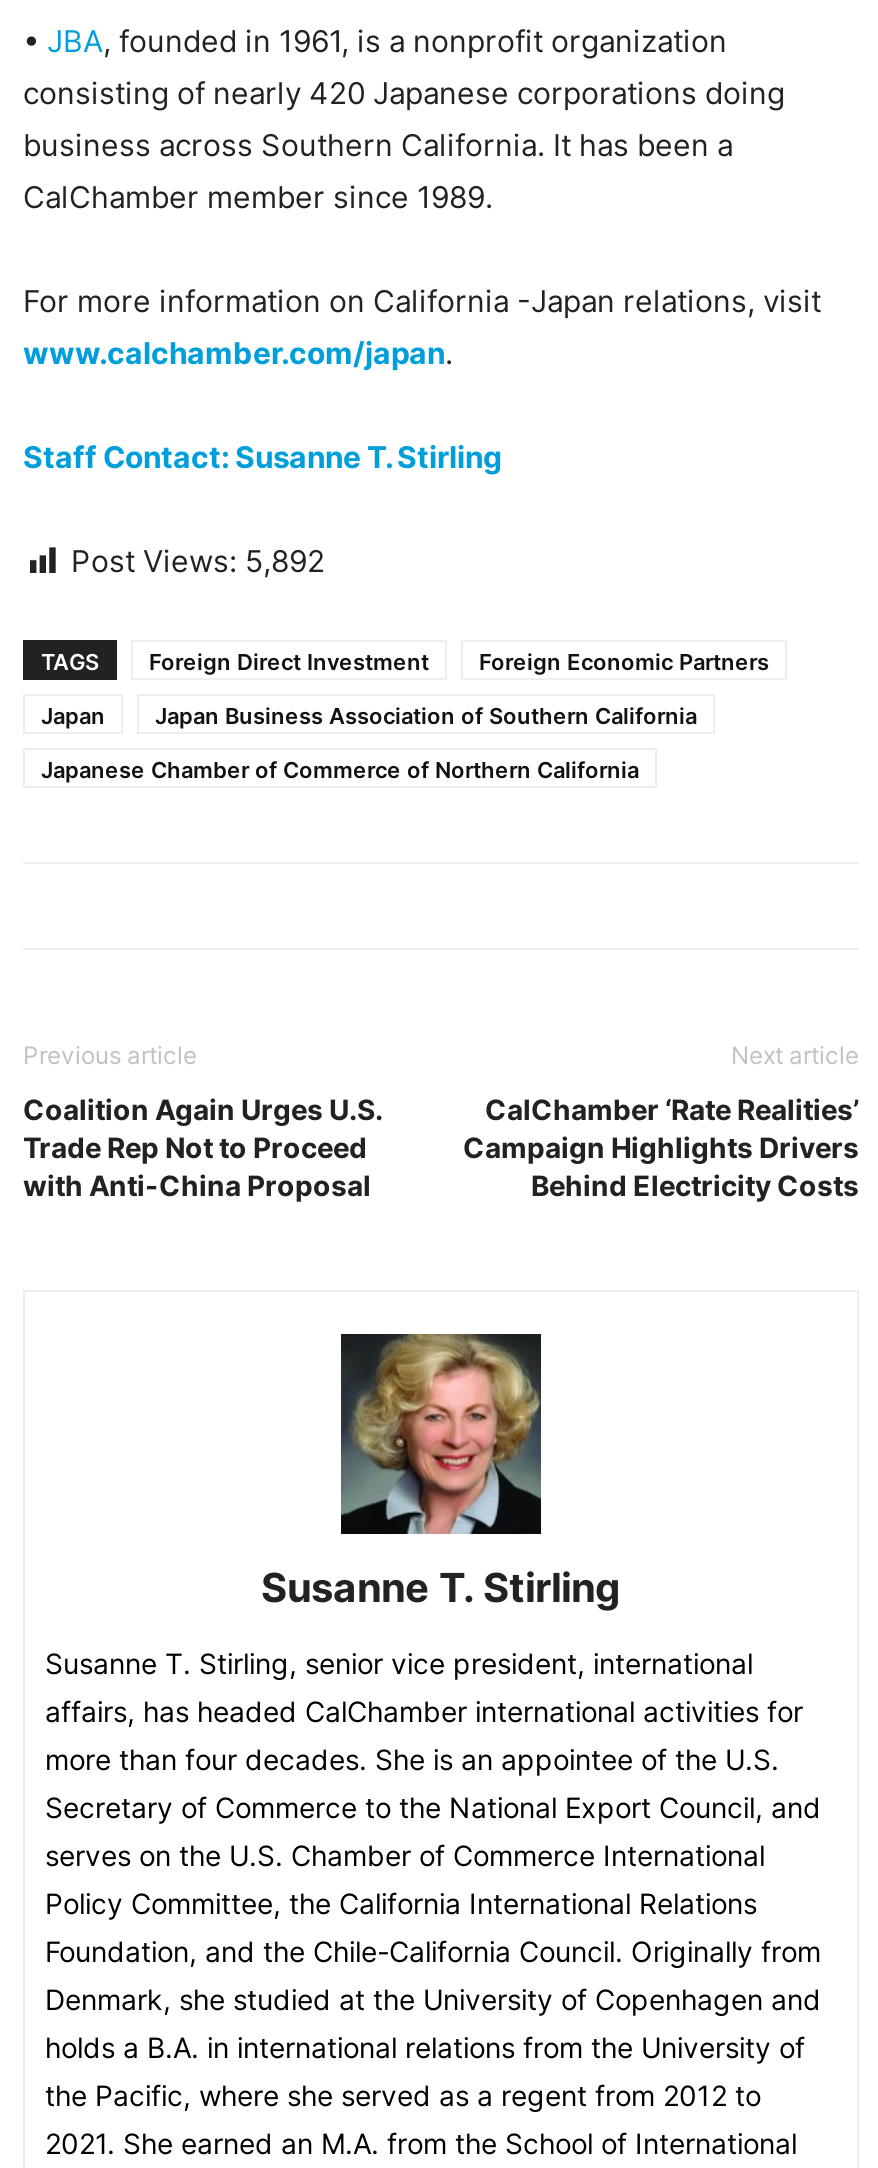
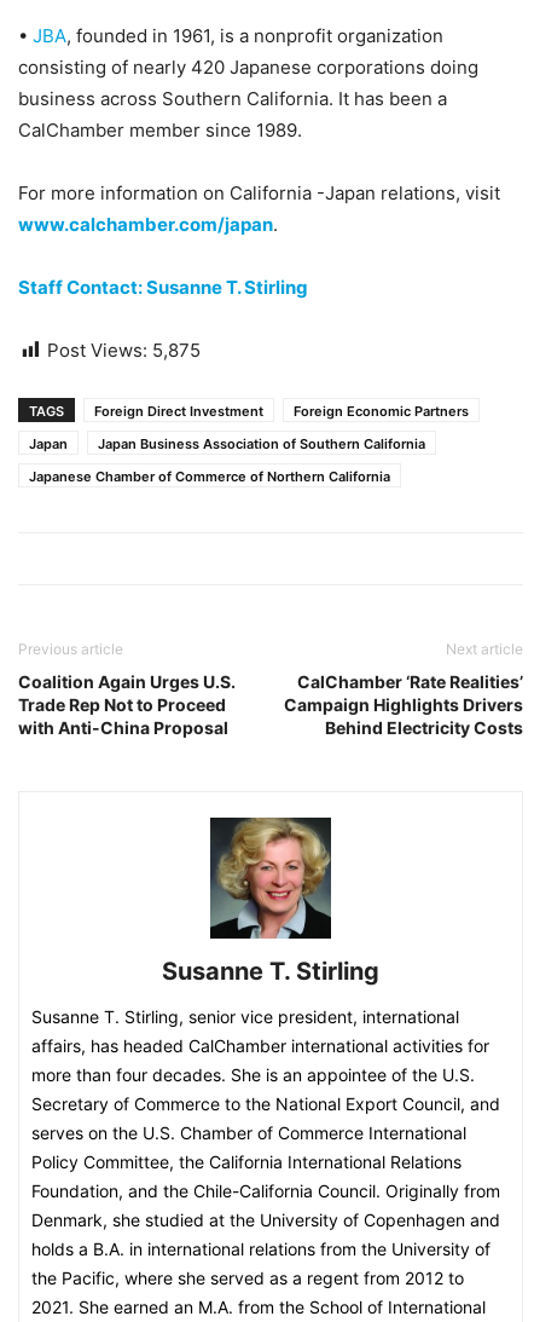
- Post Views: 5,892
+ Post Views: 5,875
